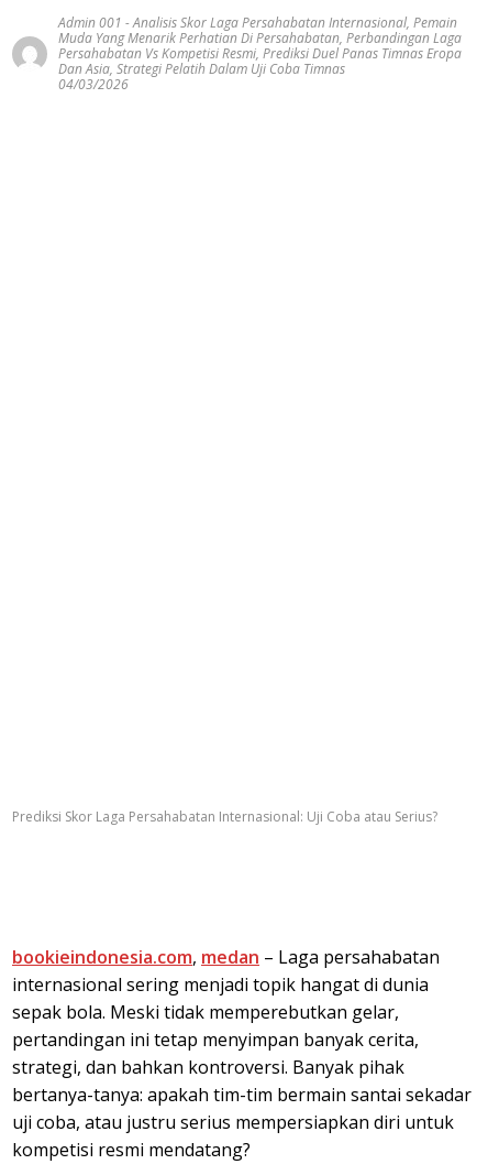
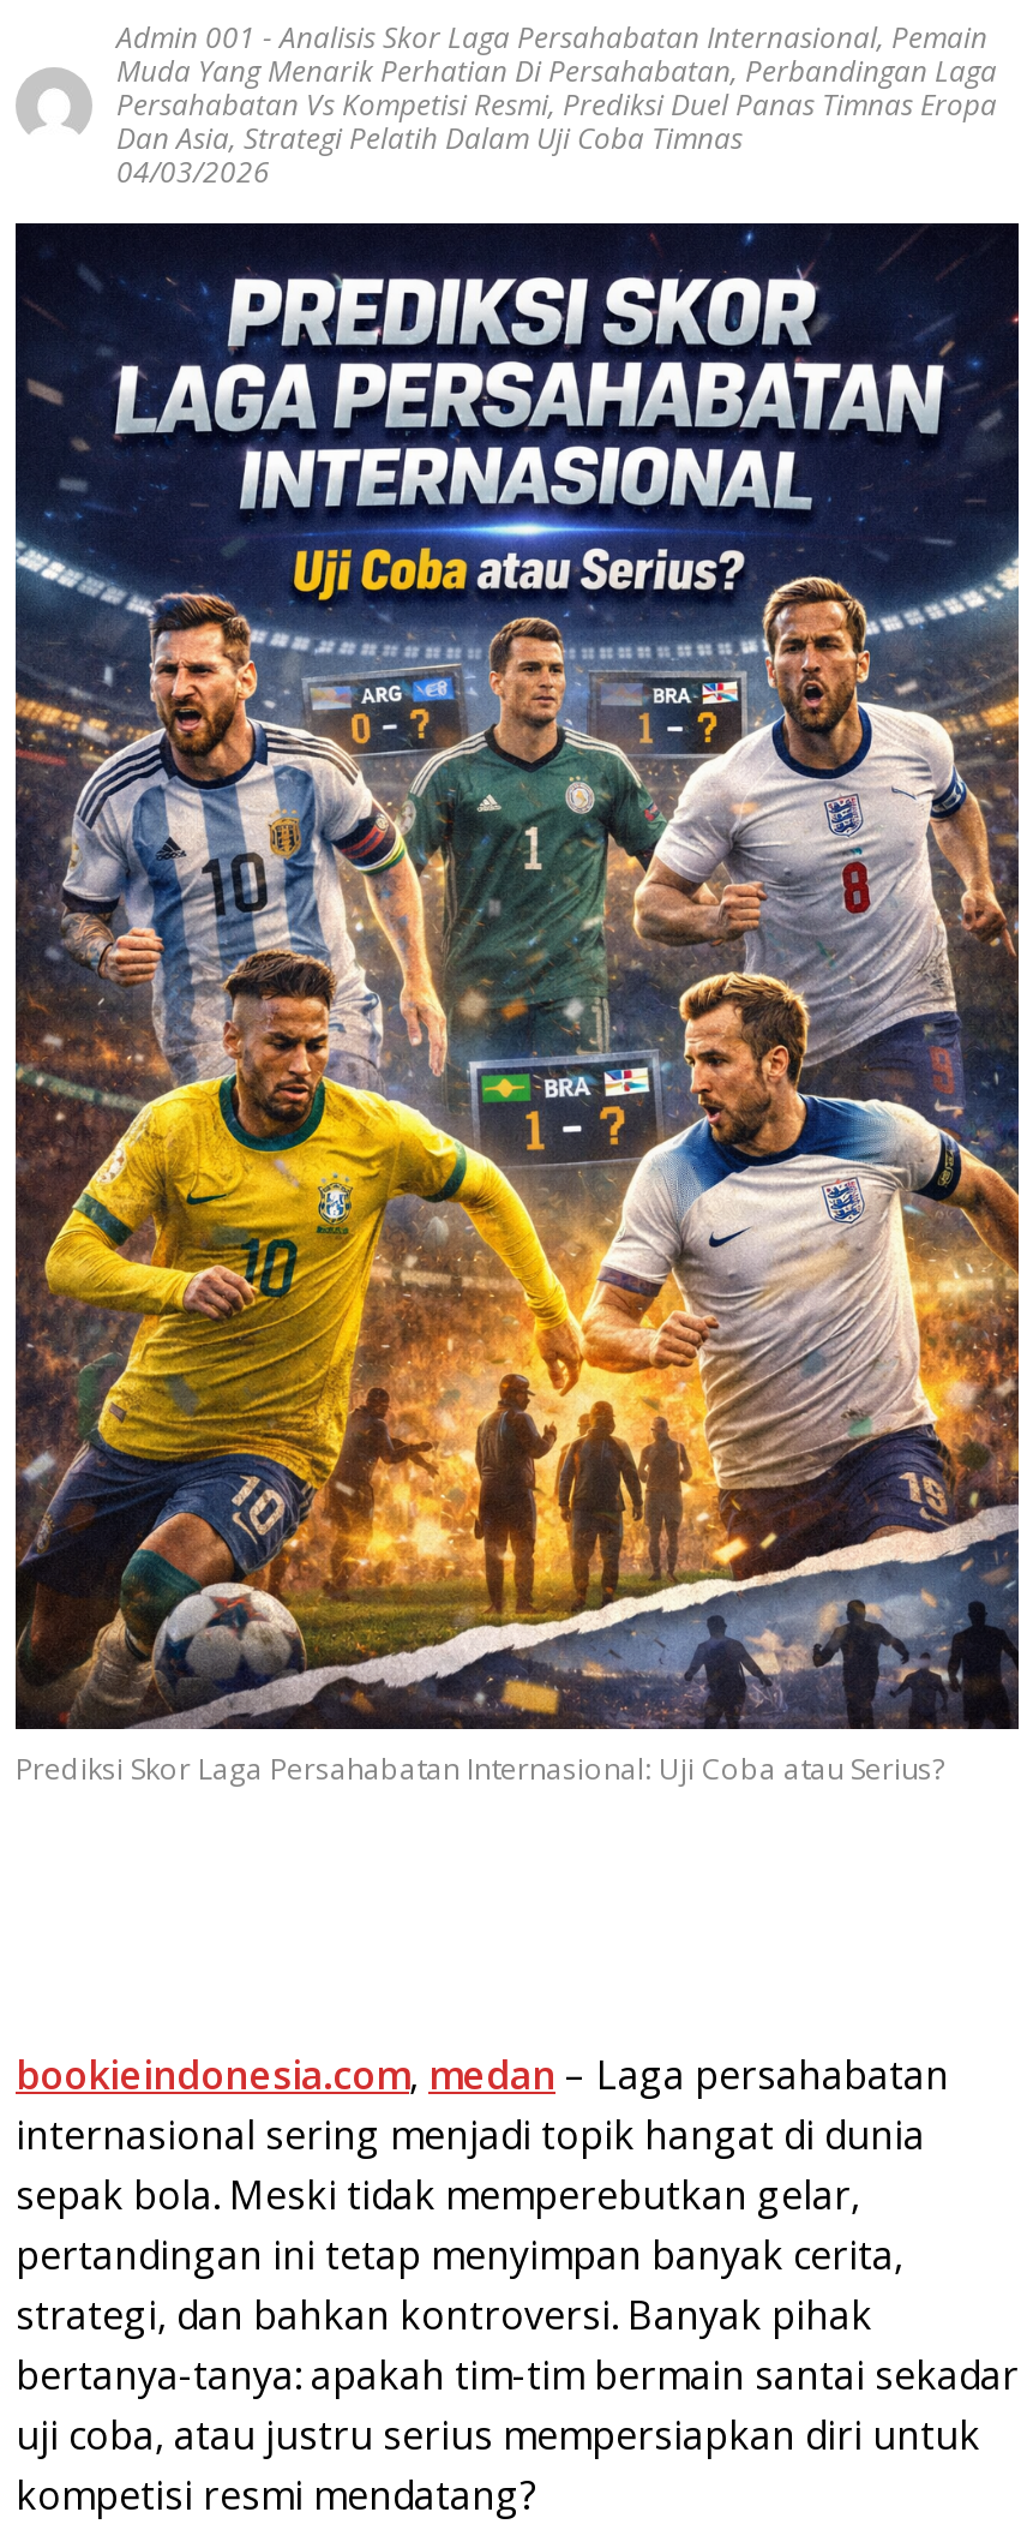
+ [image]
